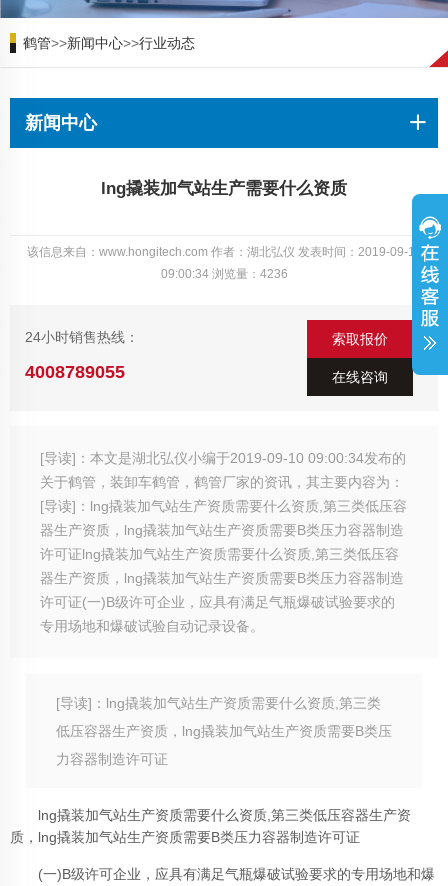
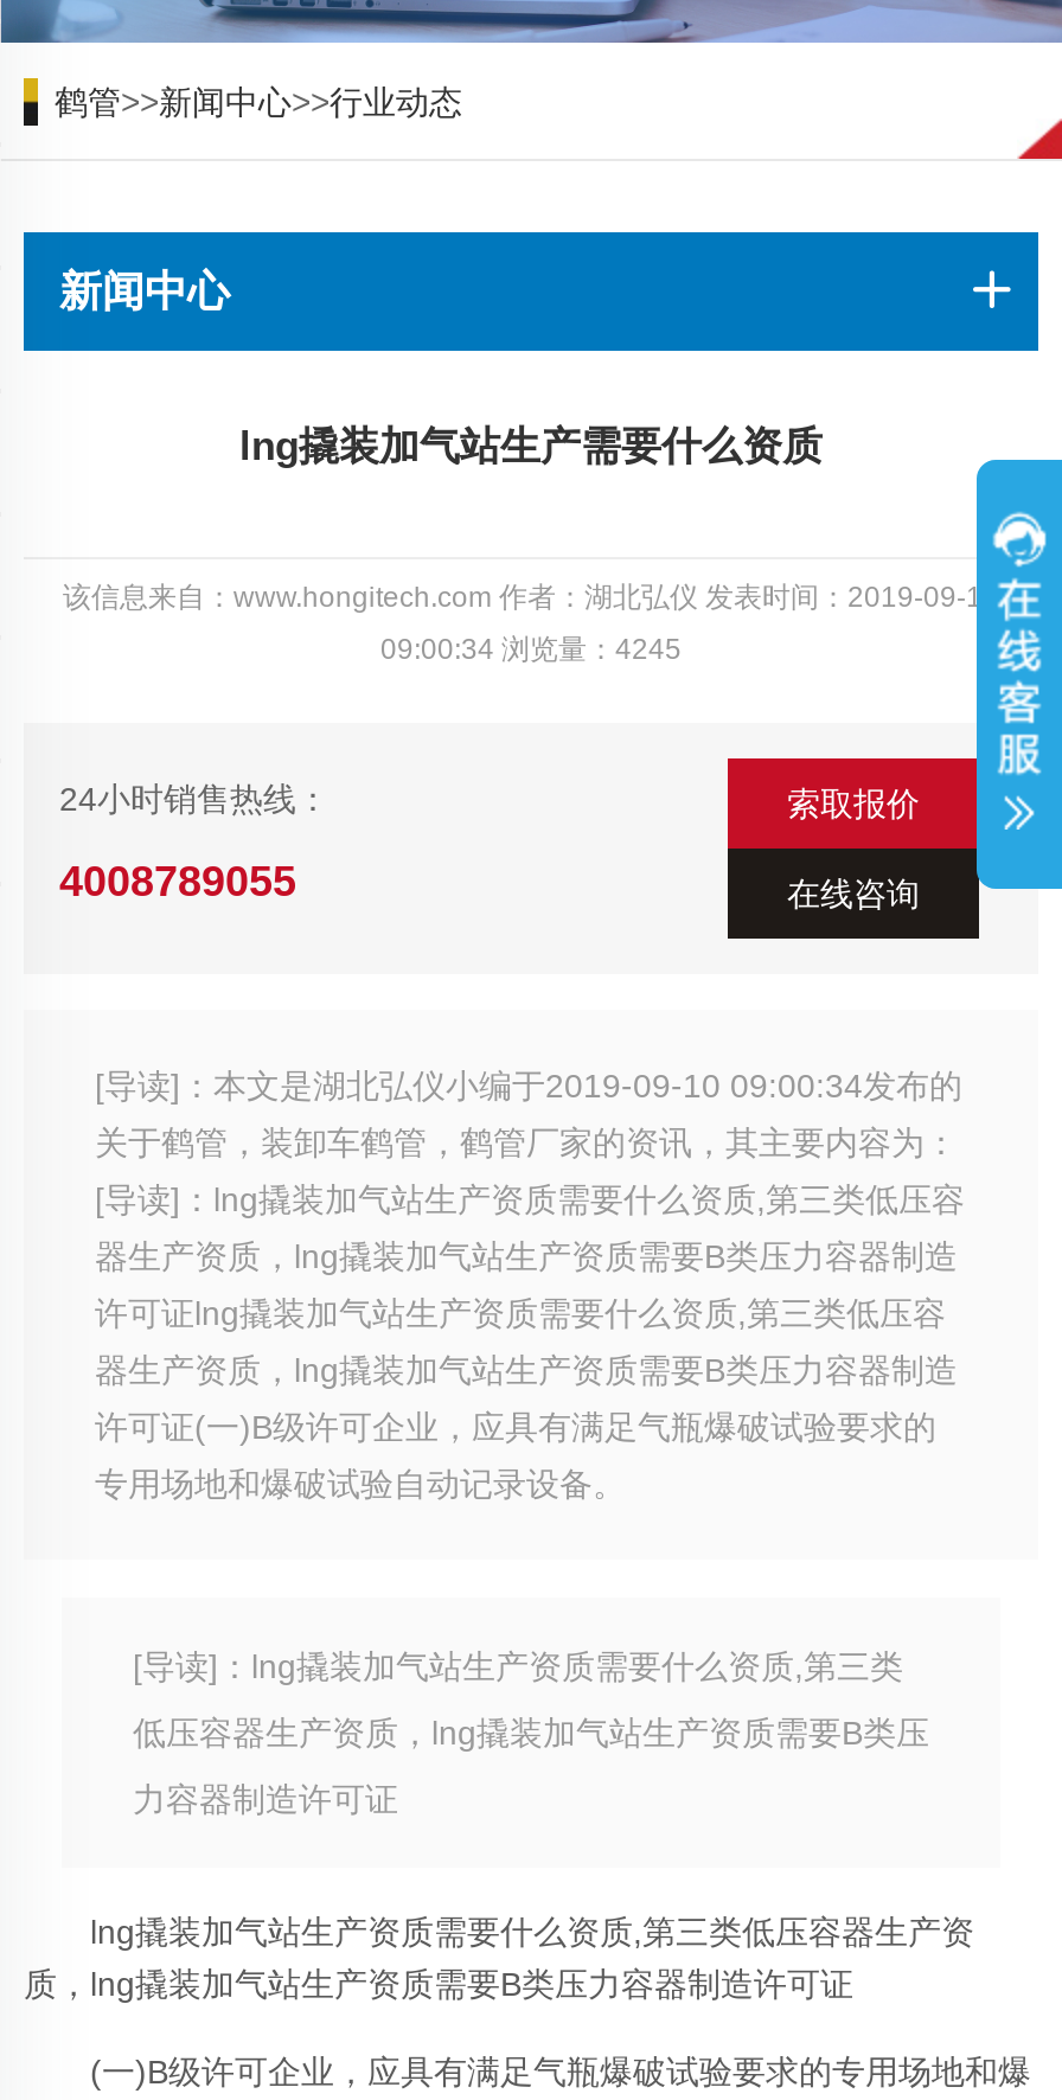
- 09:00:34 浏览量：4236
+ 09:00:34 浏览量：4245
